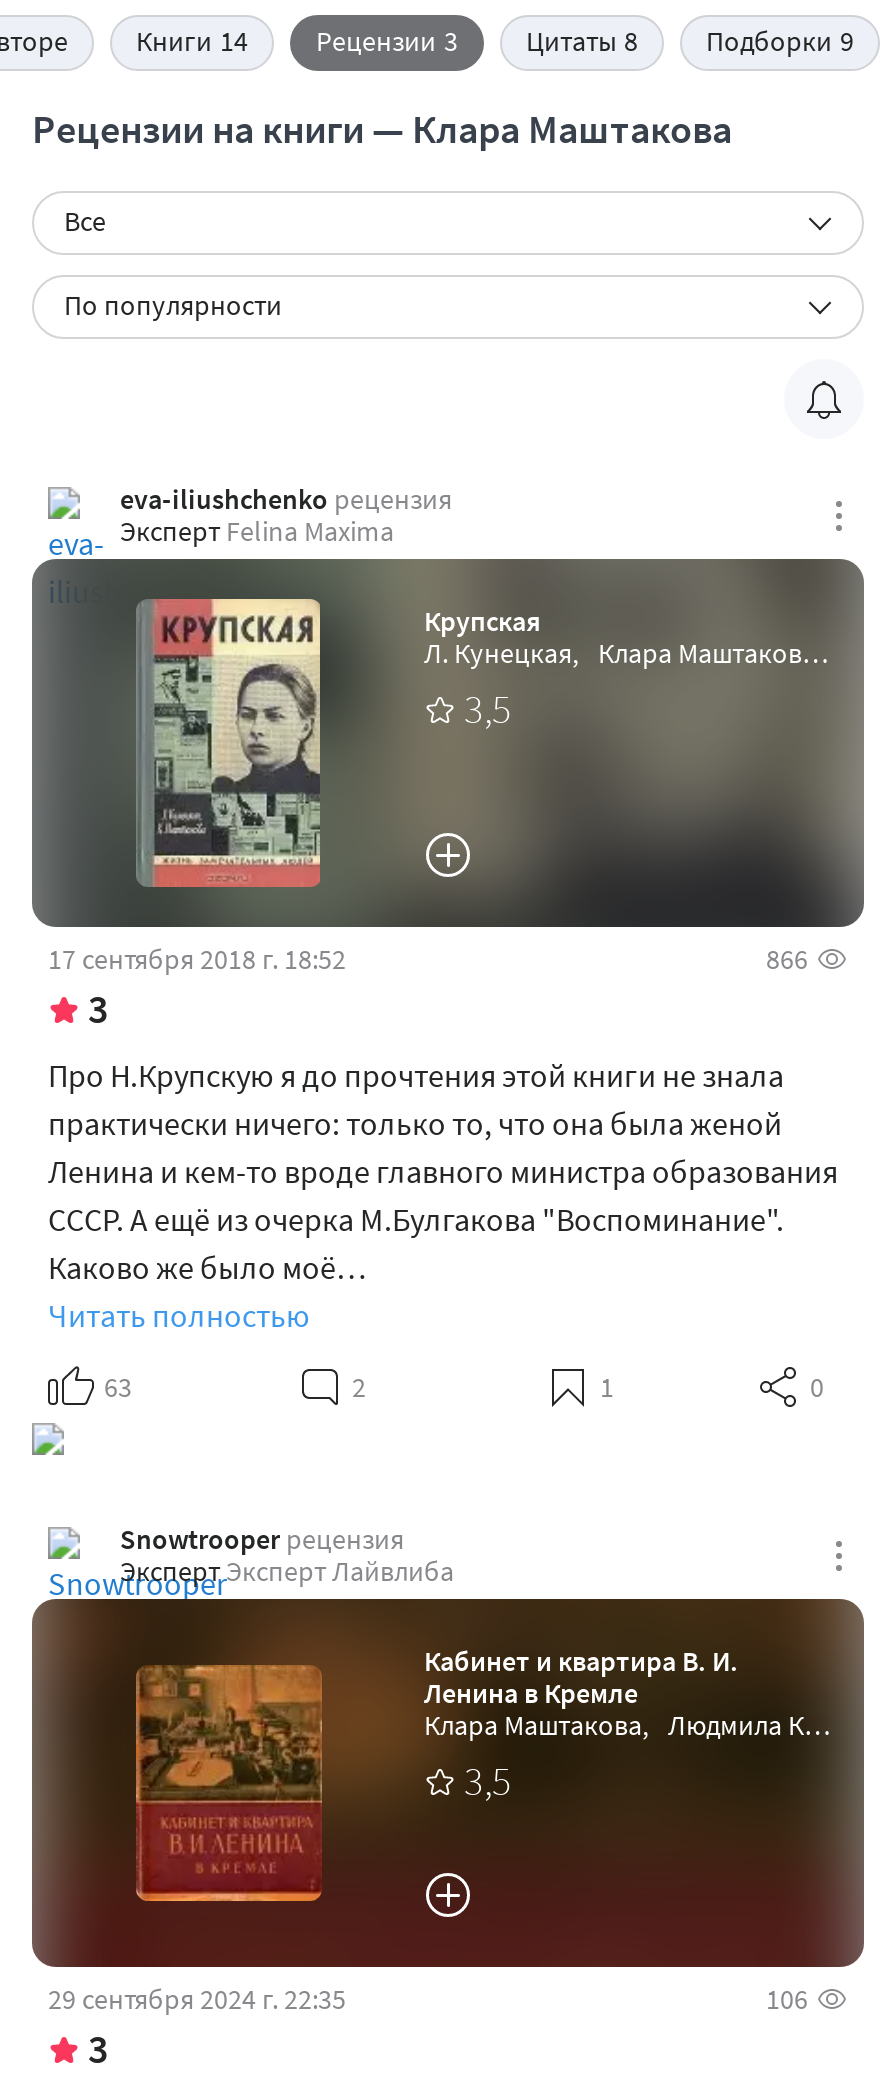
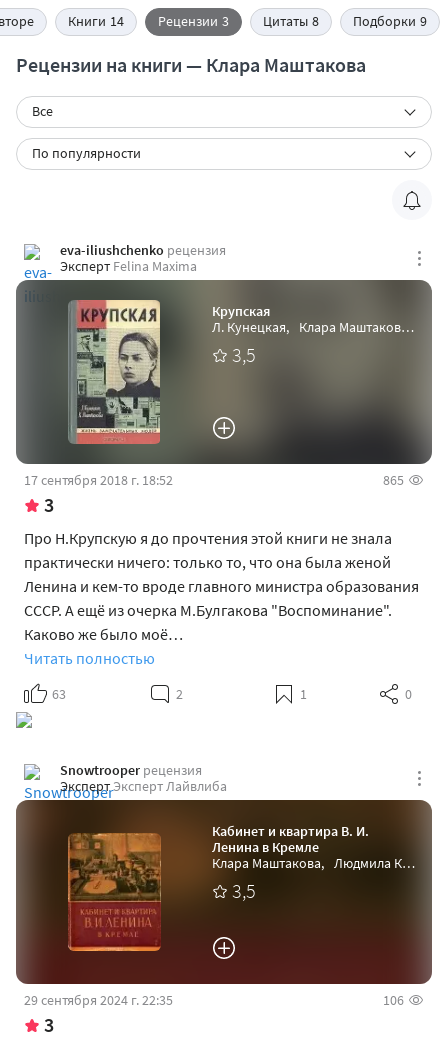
- 866
+ 865
